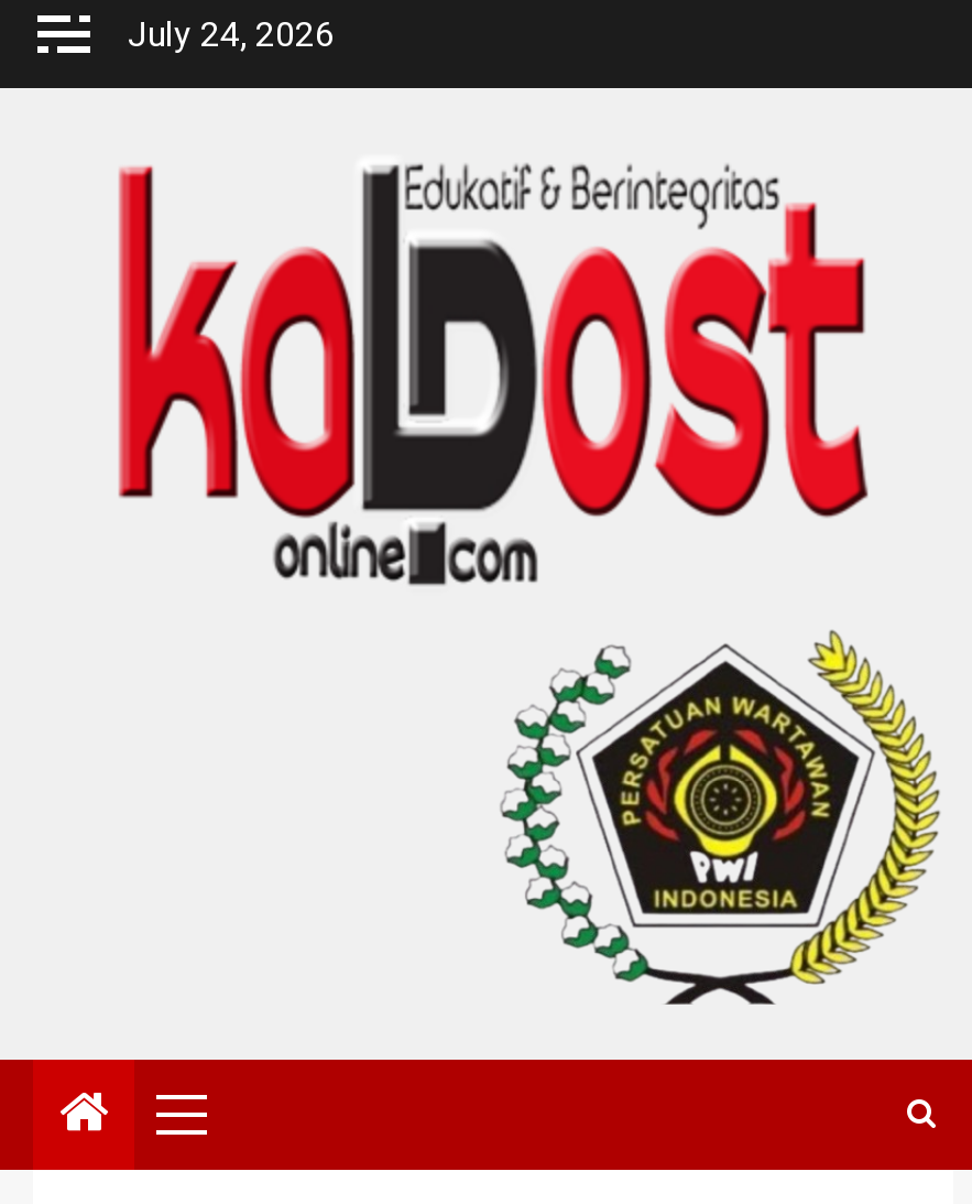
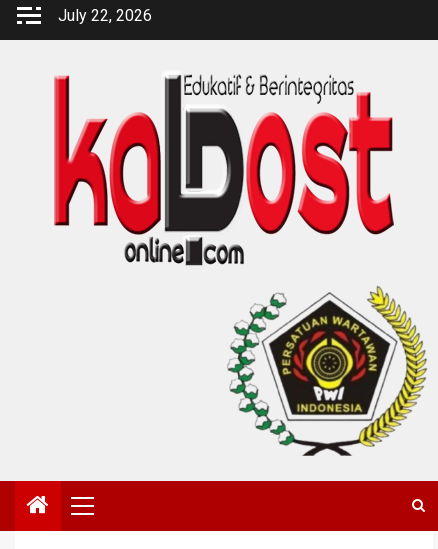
- July 24, 2026
+ July 22, 2026
